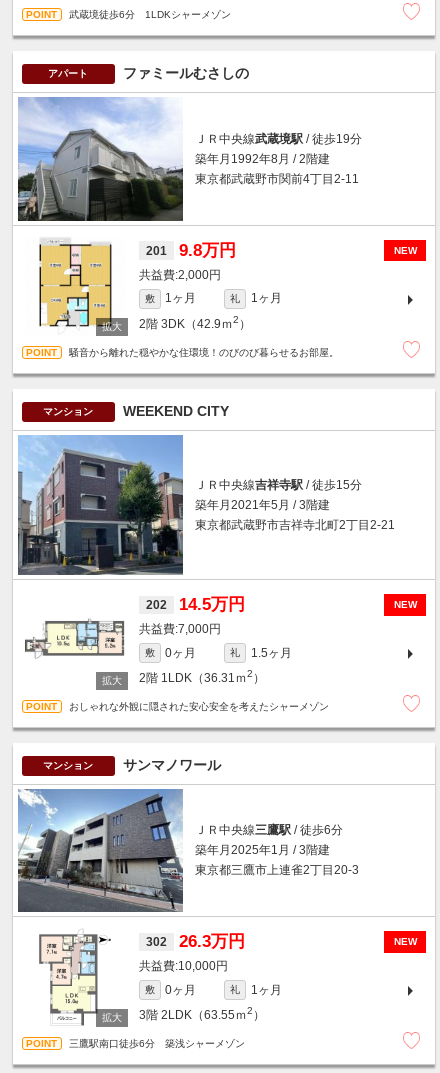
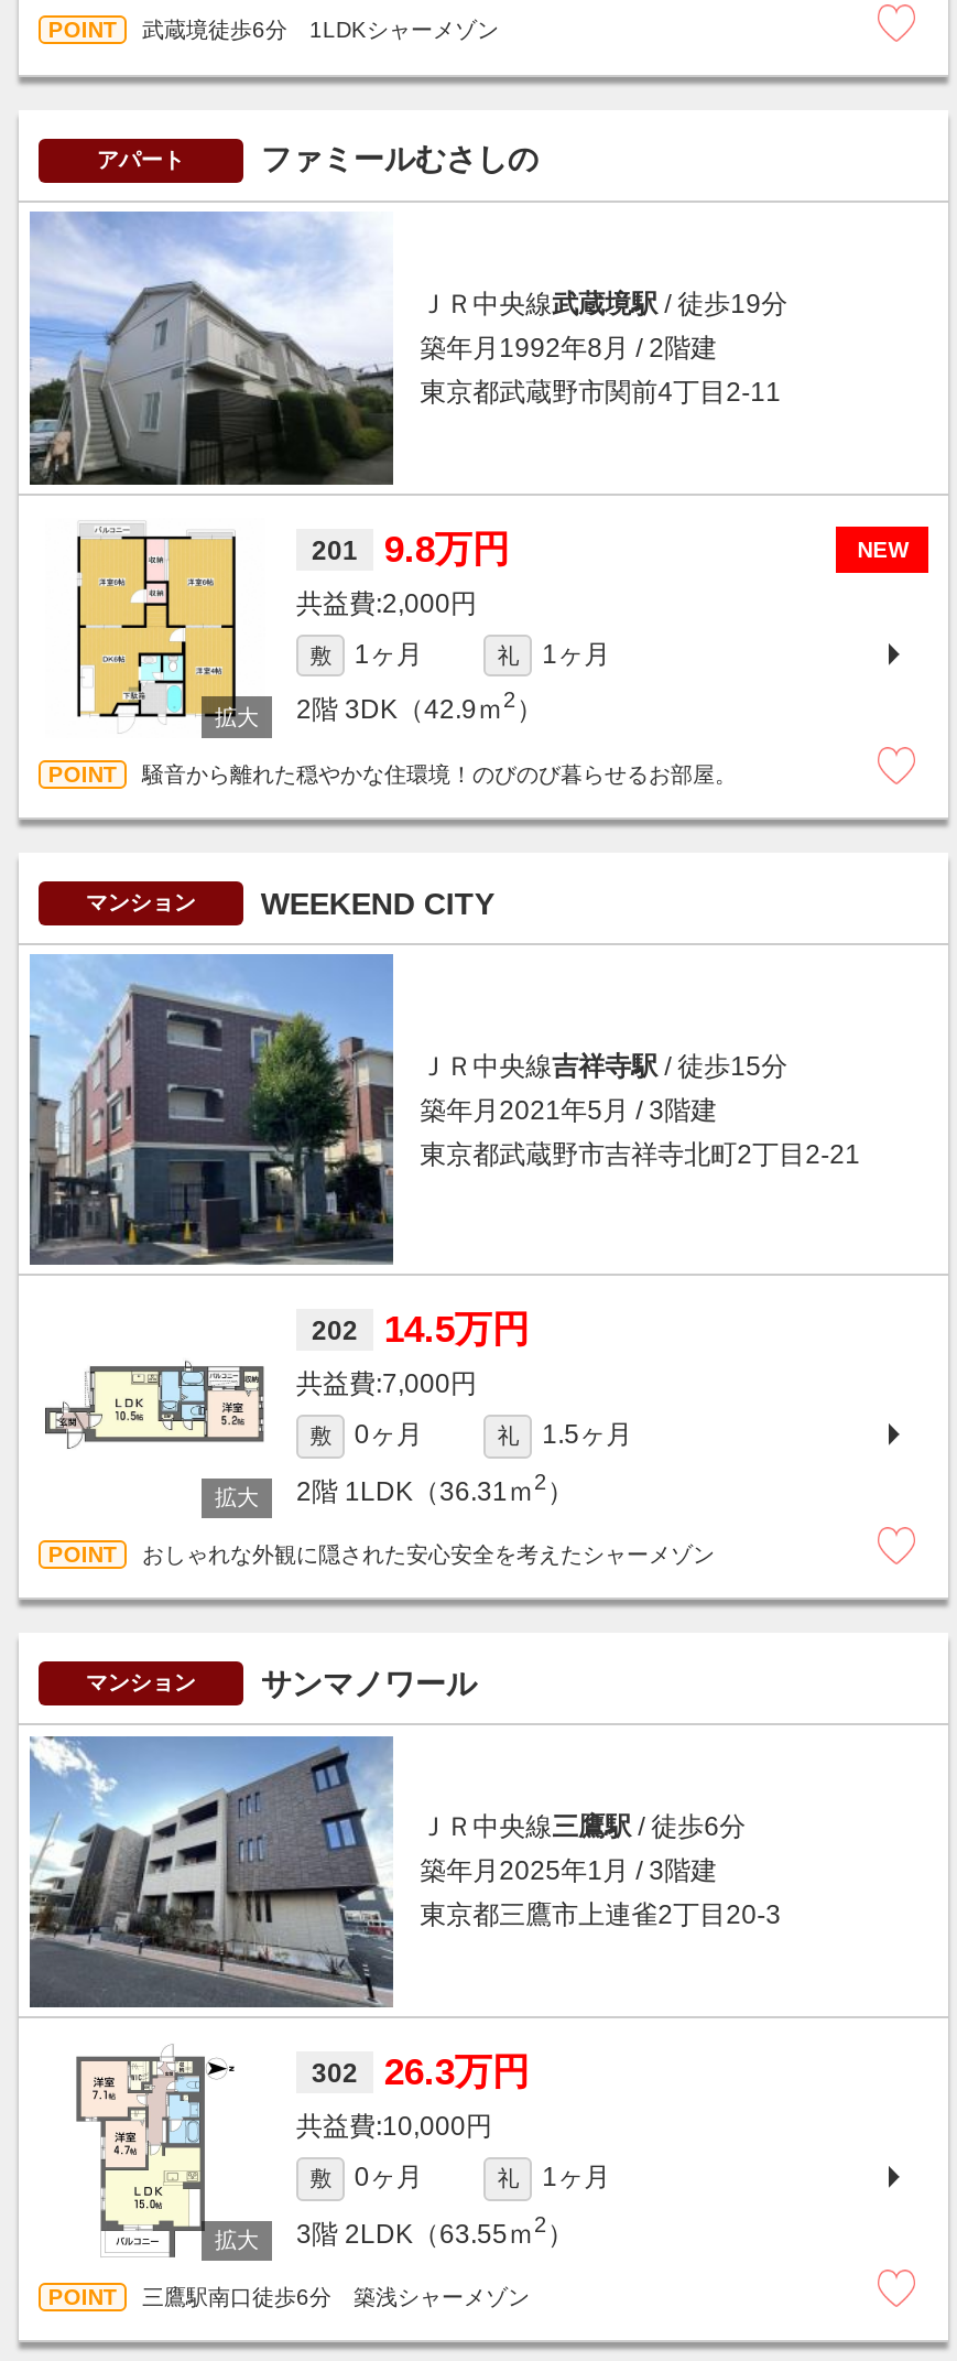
- NEW

- NEW
